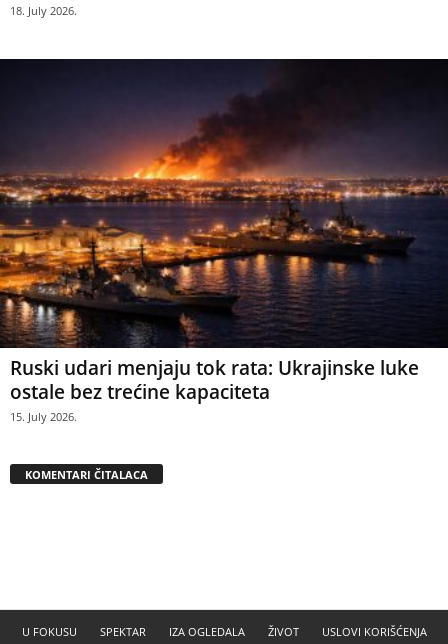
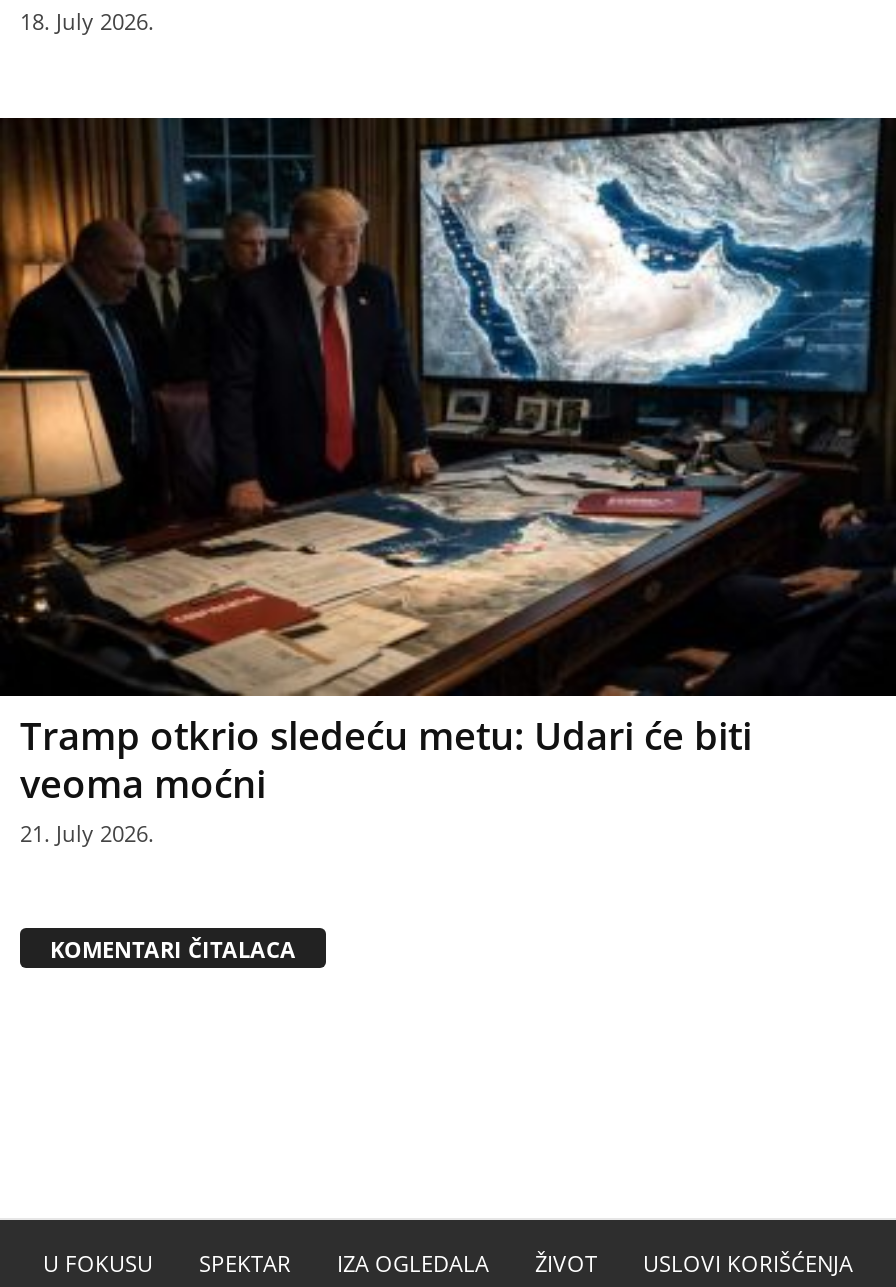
- [image]
- Ruski udari menjaju tok rata: Ukrajinske luke
- ostale bez trećine kapaciteta
- 15. July 2026.
+ [image]
+ Tramp otkrio sledeću metu: Udari će biti
+ veoma moćni
+ 21. July 2026.
